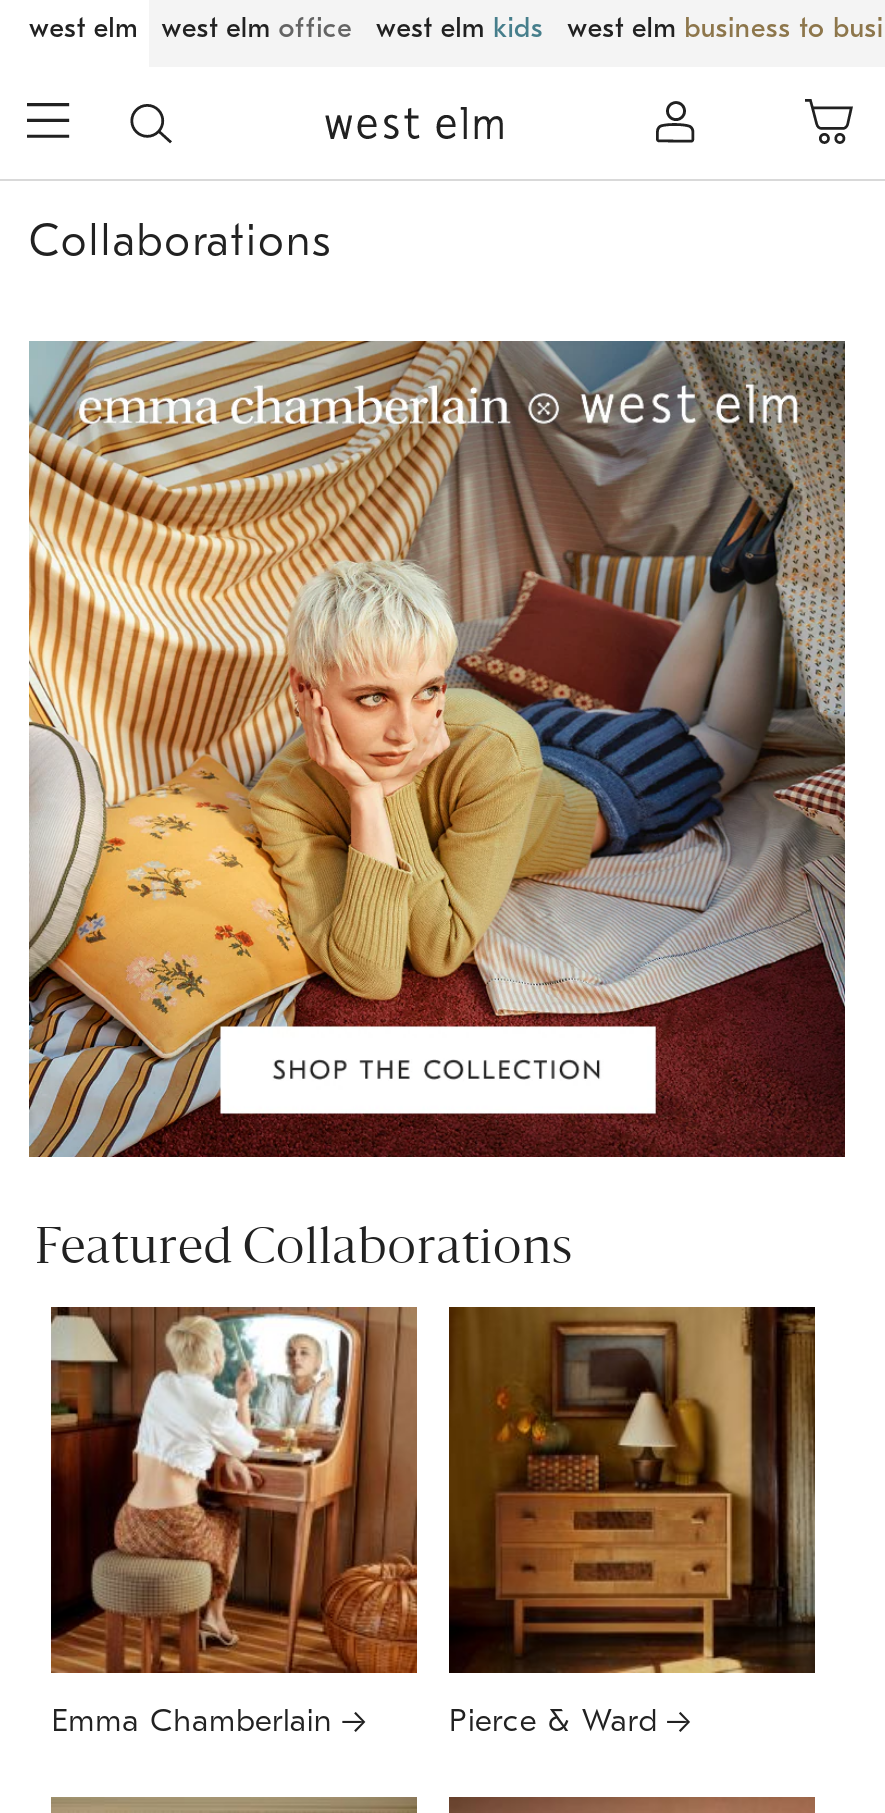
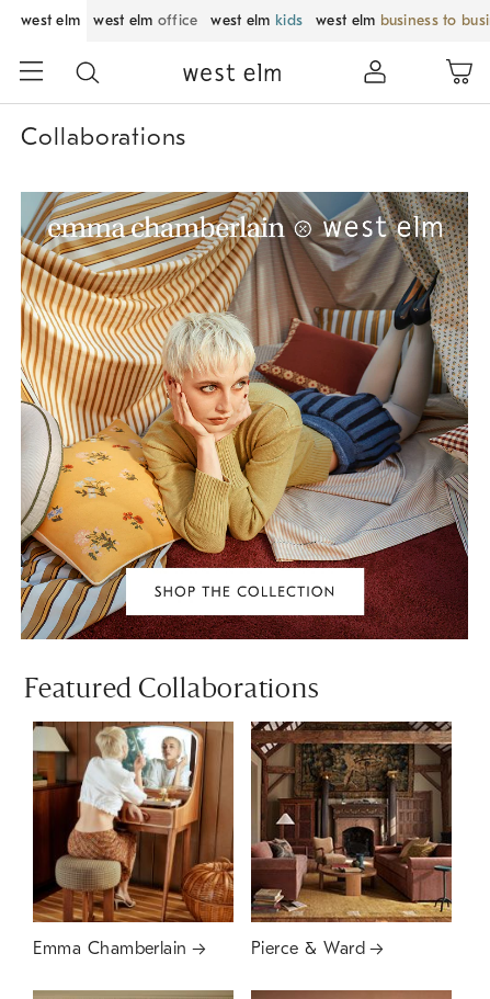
- [image]
+ [image]
